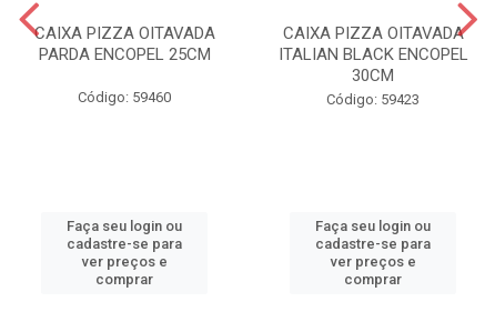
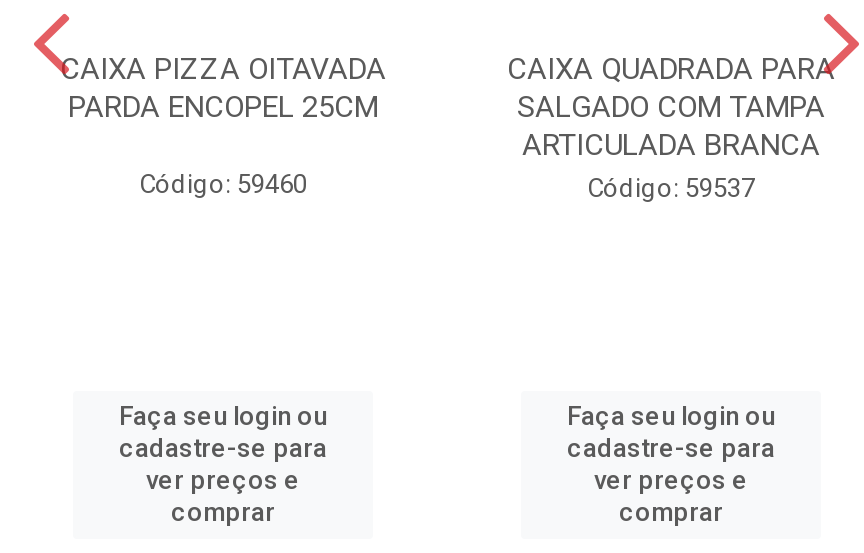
- CAIXA PIZZA OITAVADA
- ITALIAN BLACK ENCOPEL
- 30CM
- Código: 59423
+ CAIXA QUADRADA PARA
+ SALGADO COM TAMPA
+ ARTICULADA BRANCA
+ Código: 59537
